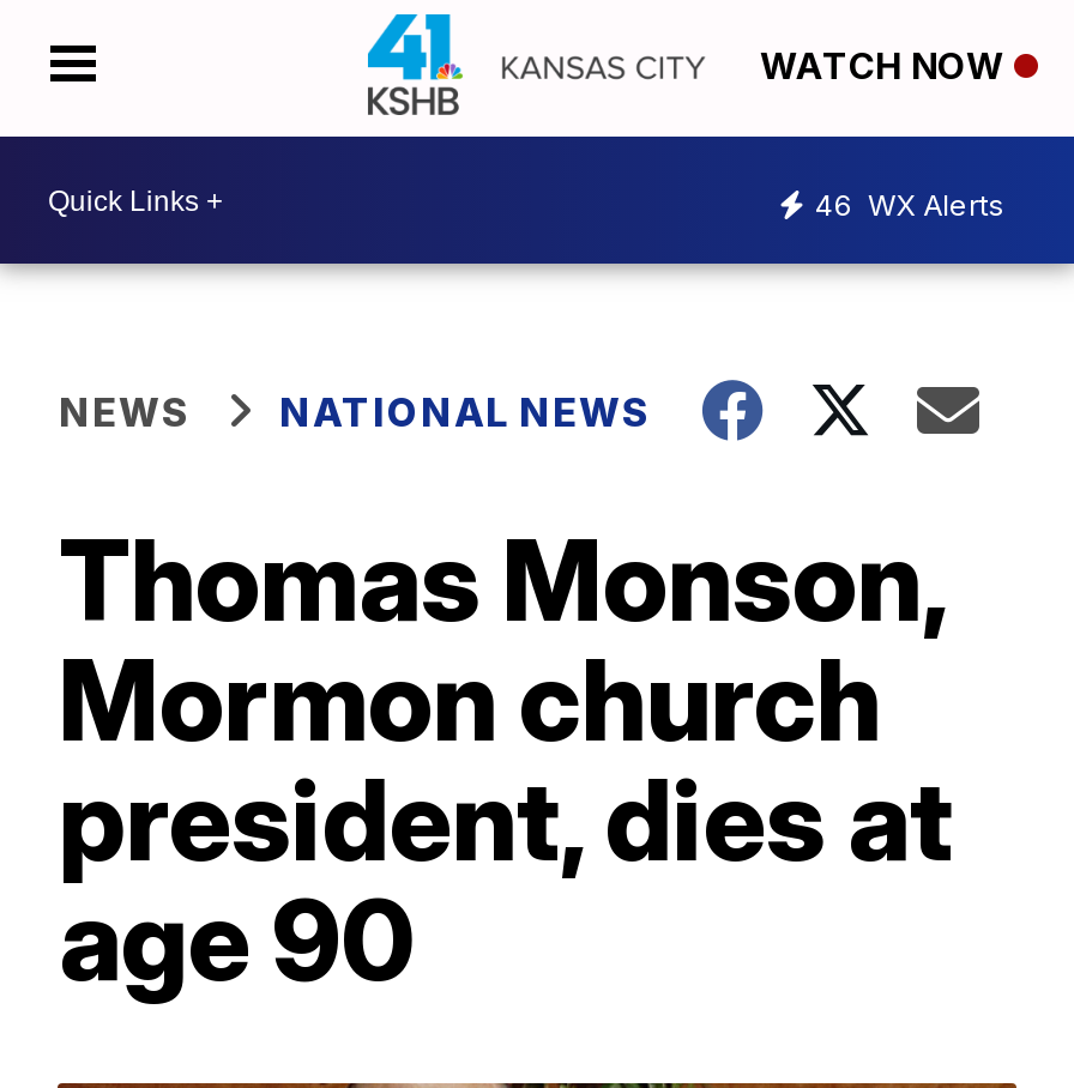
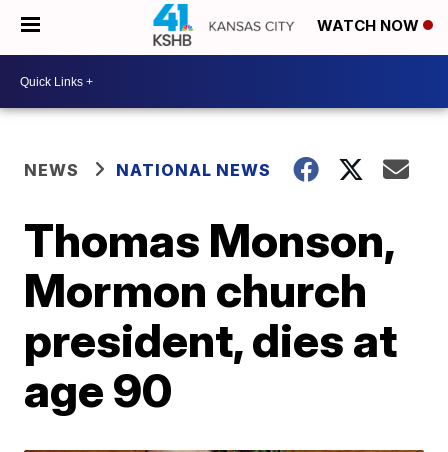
- 46 WX Alerts
